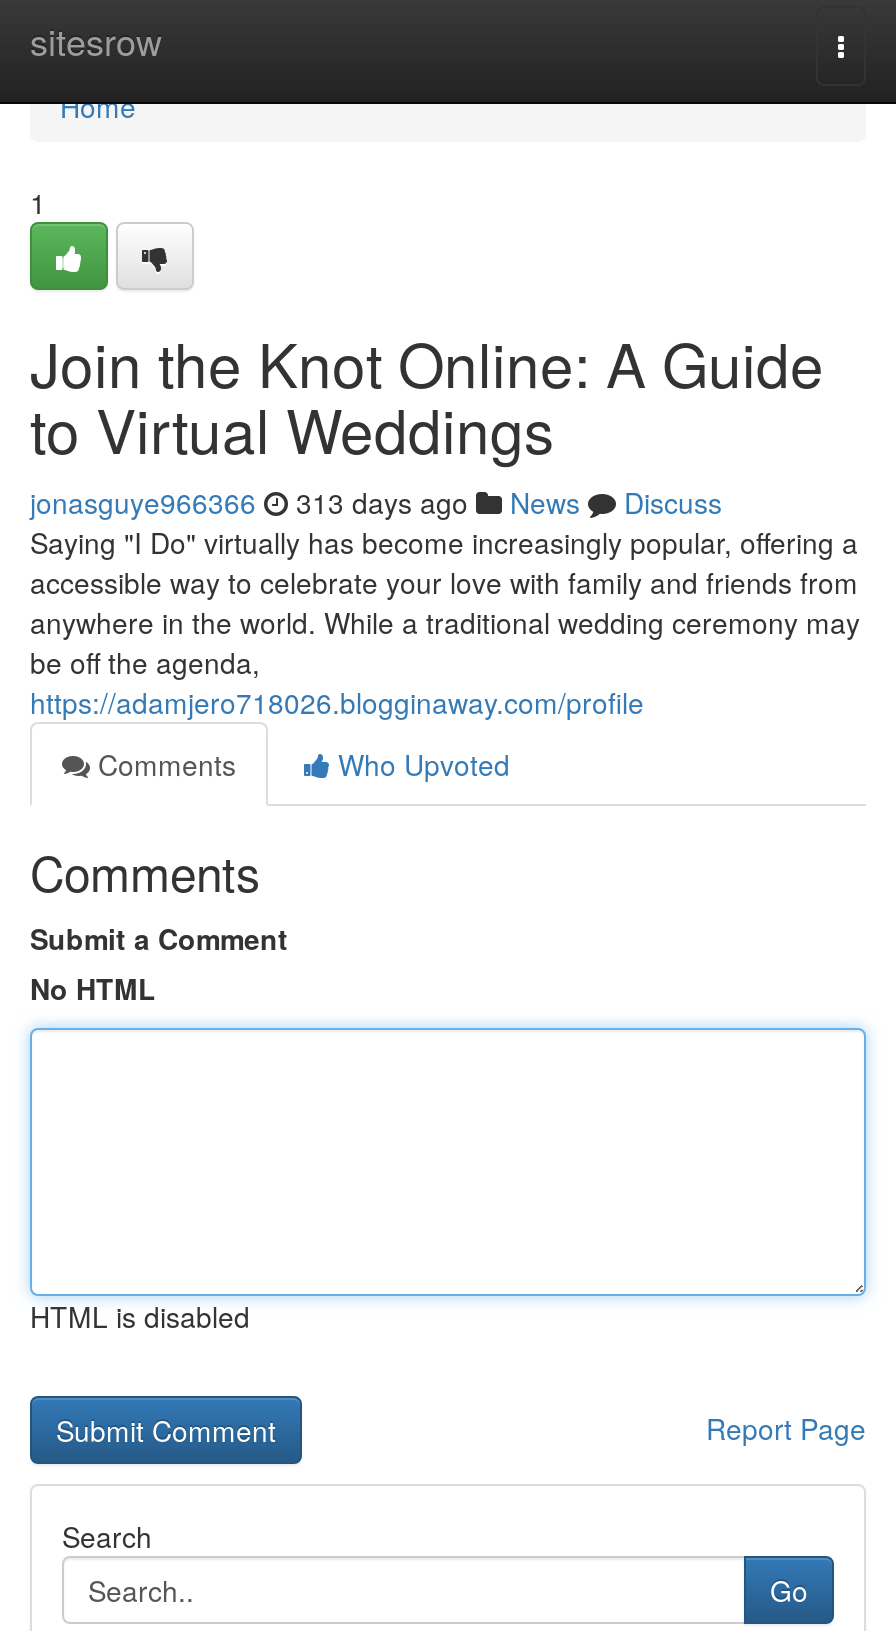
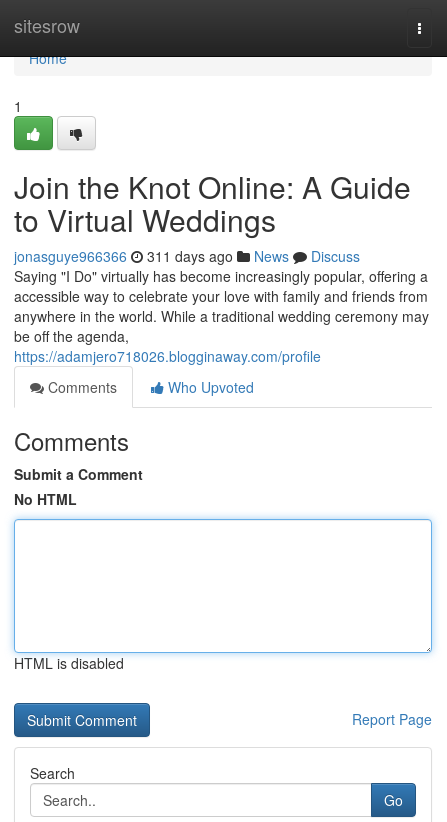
- jonasguye966366 313 days ago News Discuss
+ jonasguye966366 311 days ago News Discuss
